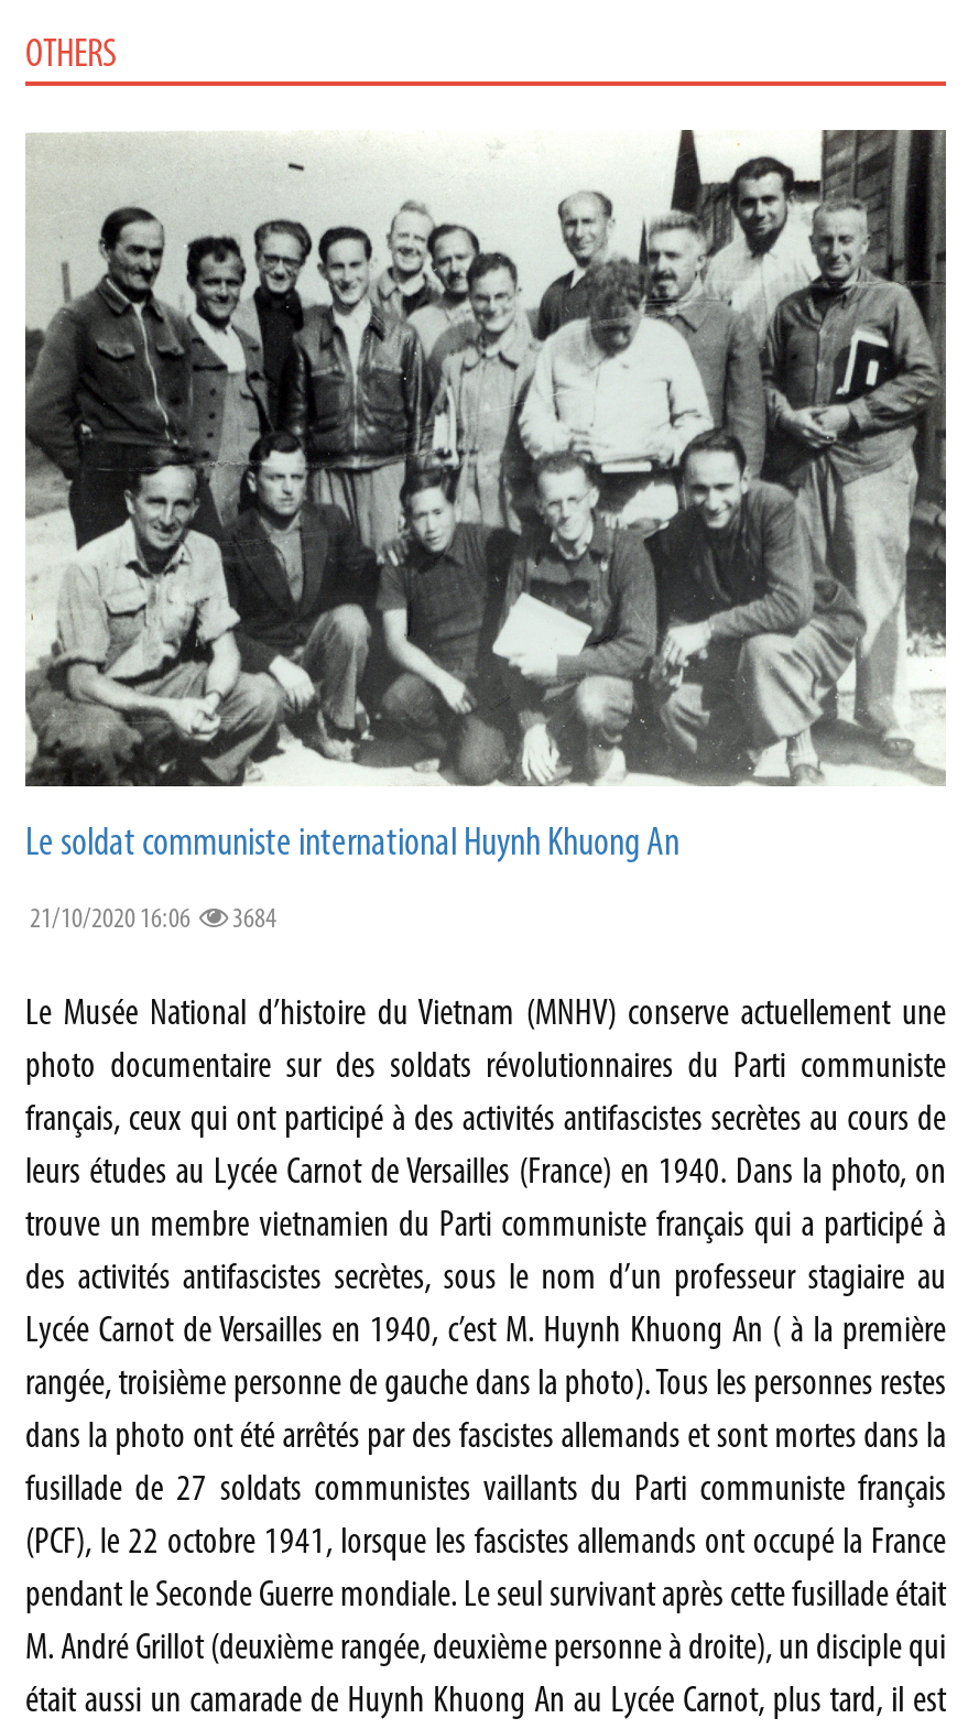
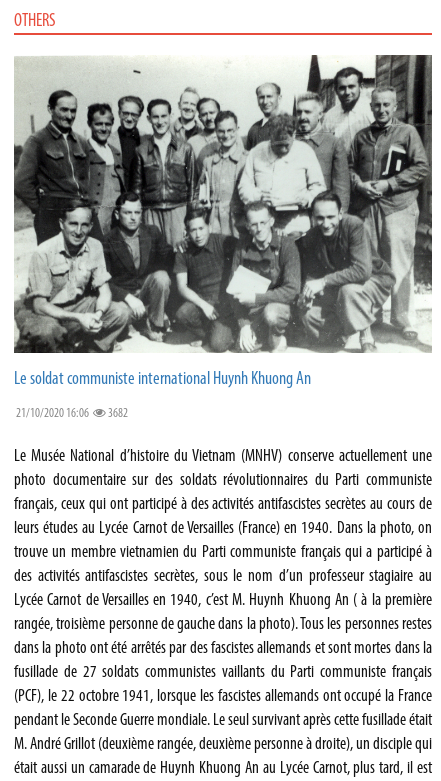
- 21/10/2020 16:06 3684
+ 21/10/2020 16:06 3682
